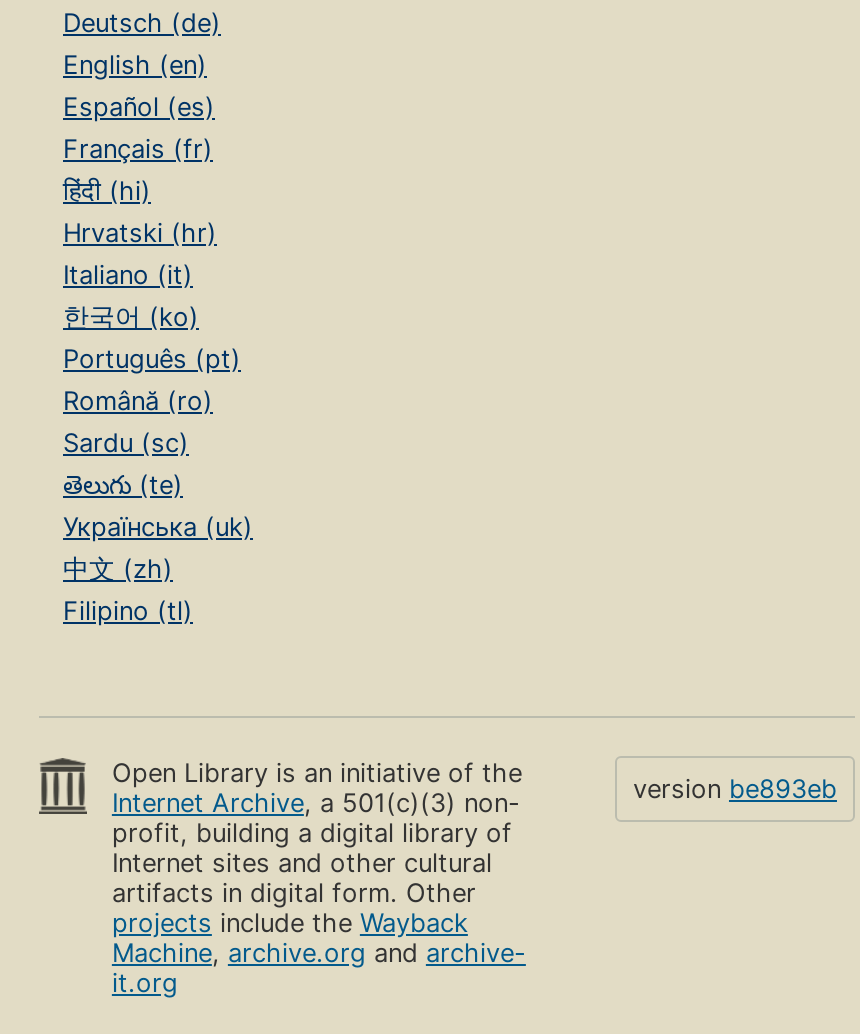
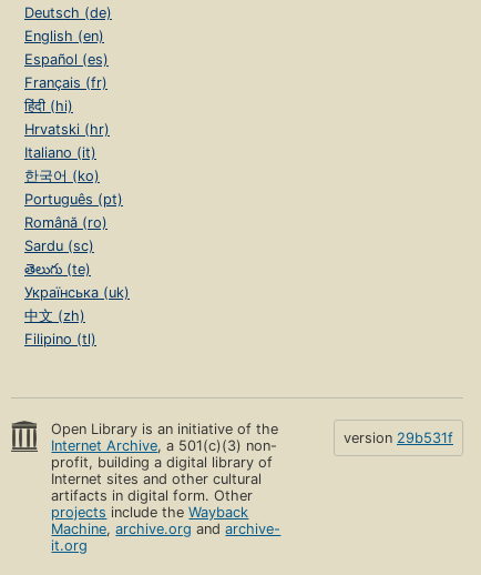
- version be893eb
+ version 29b531f
